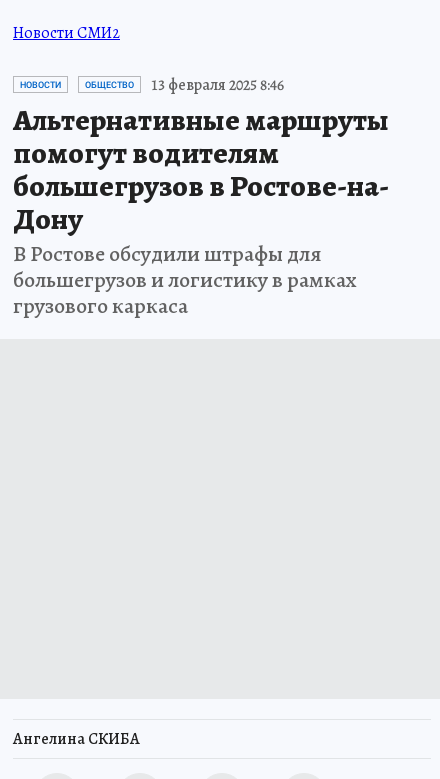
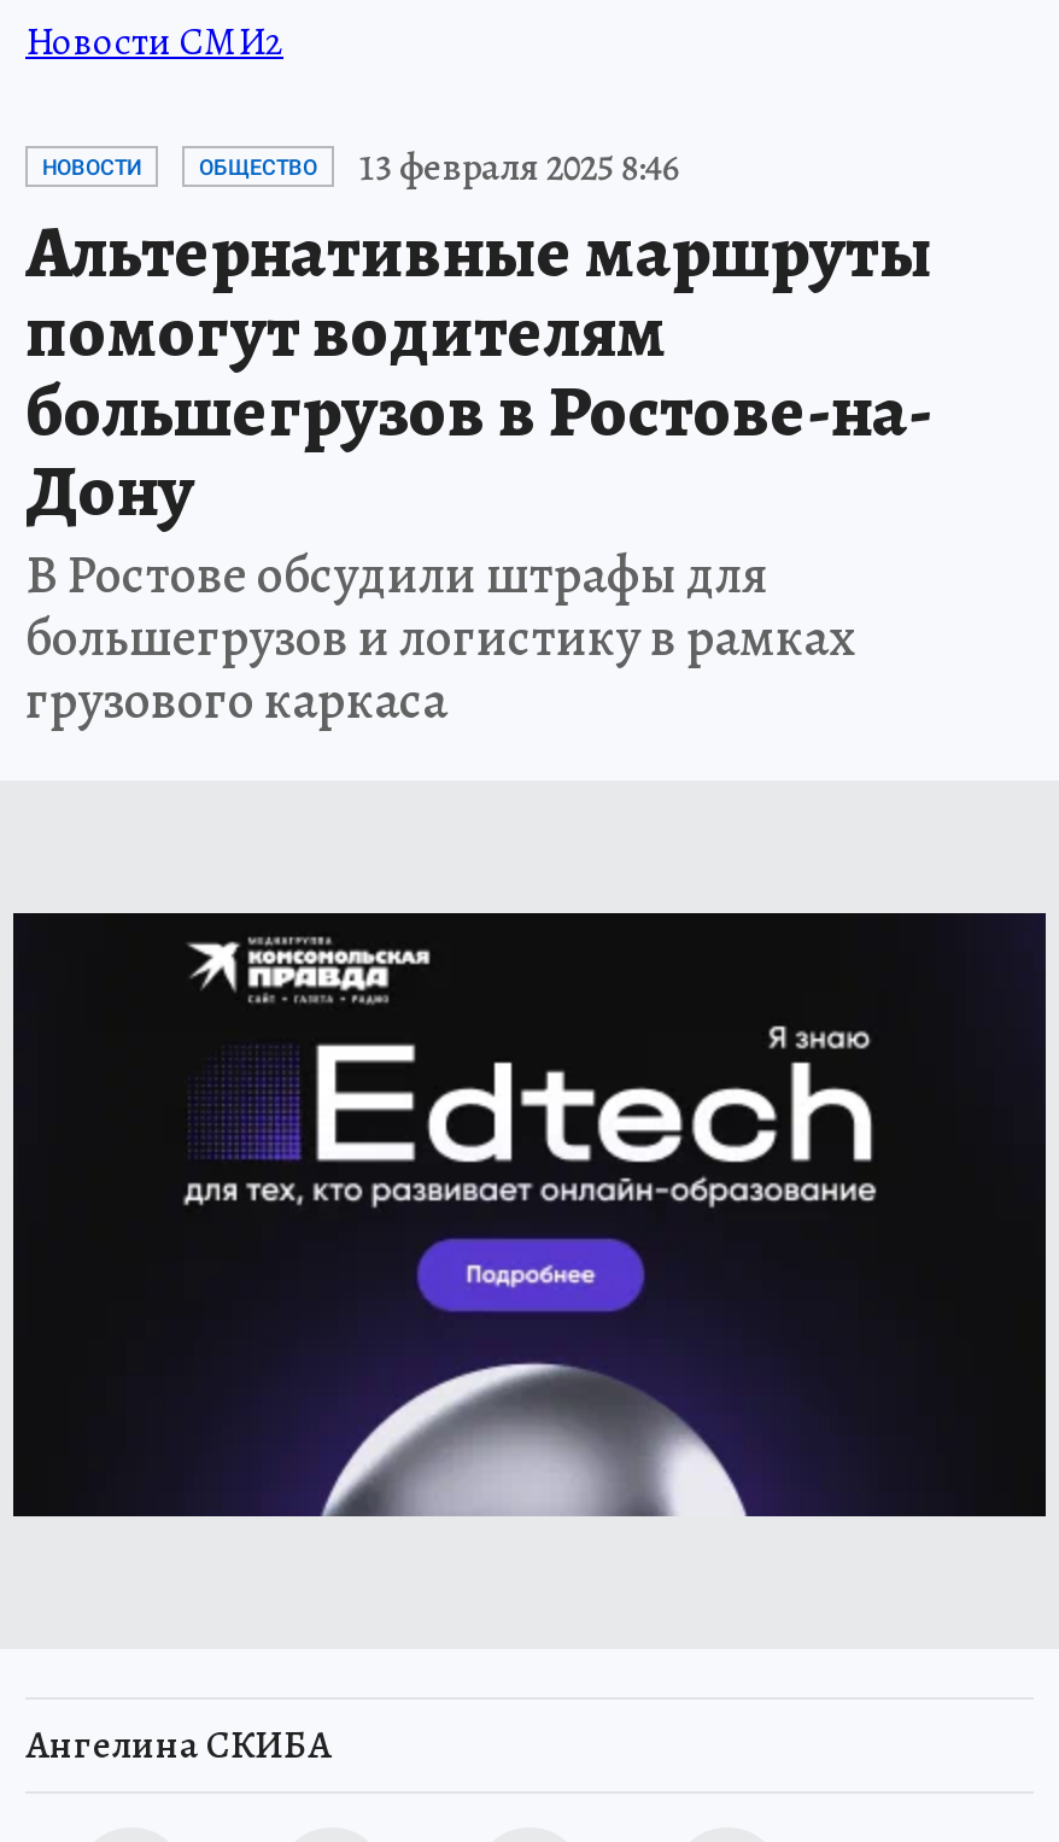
+ [image]
